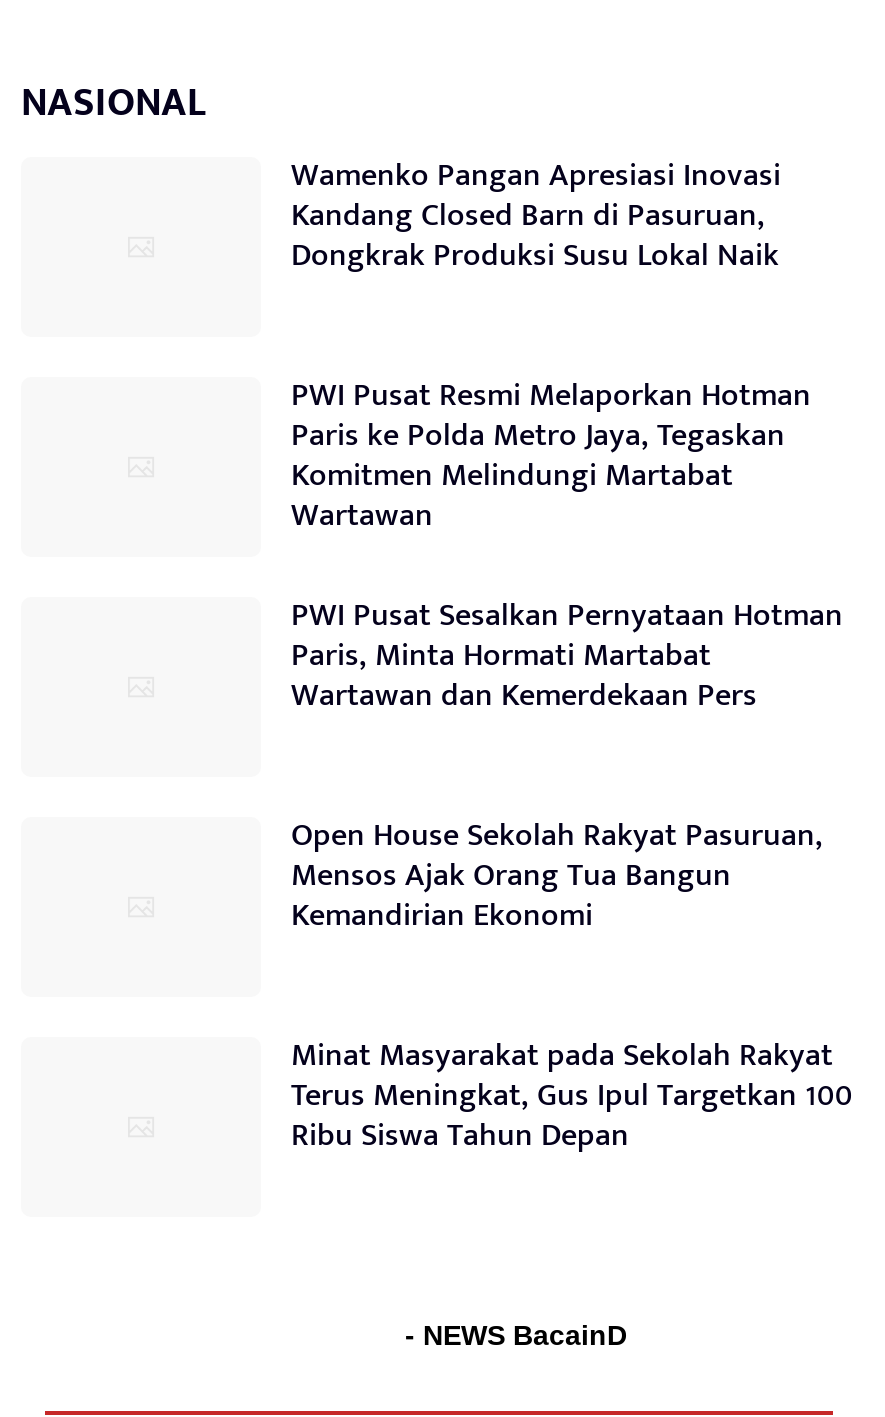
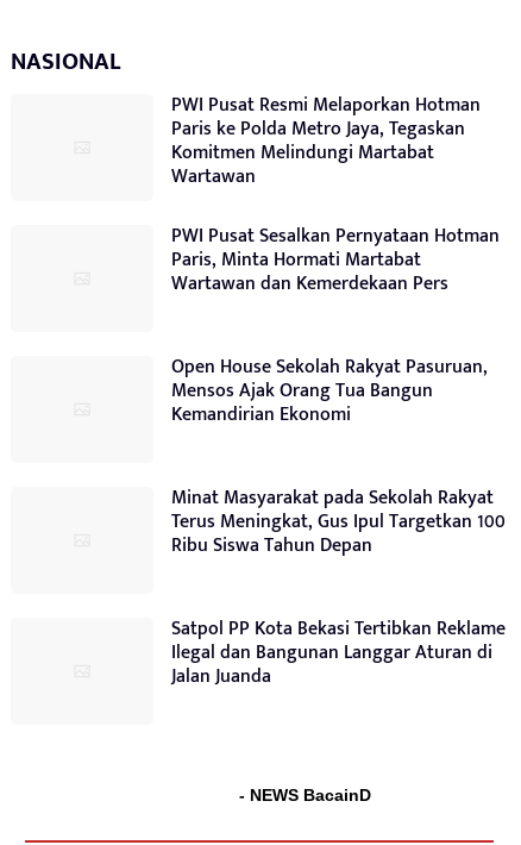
- Wamenko Pangan Apresiasi Inovasi
- Kandang Closed Barn di Pasuruan,
- Dongkrak Produksi Susu Lokal Naik

moved up: PWI Pusat Resmi Melaporkan Hotman | Paris ke Polda Metro Jaya, Tegaskan | Komitmen Melindungi Martabat | ... | Terus Meningkat, Gus Ipul Targetkan 100 | Ribu Siswa Tahun Depan

+ Satpol PP Kota Bekasi Tertibkan Reklame
+ Ilegal dan Bangunan Langgar Aturan di
+ Jalan Juanda
